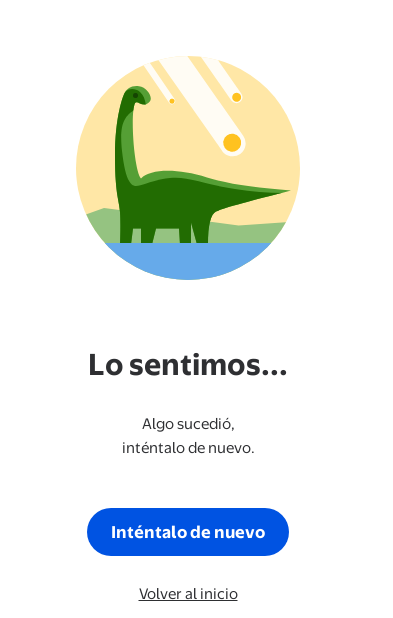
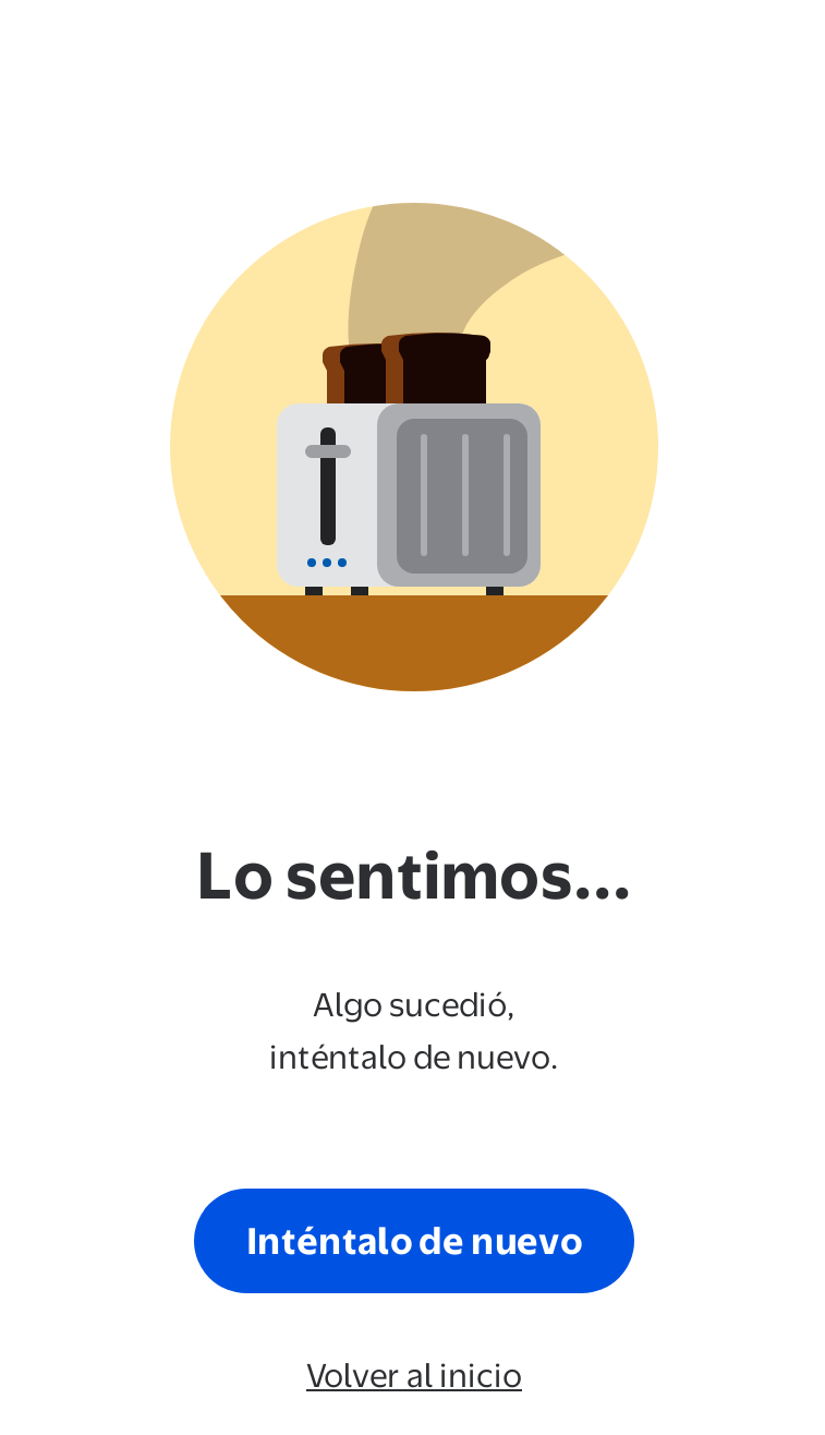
- [image]
+ [image]
